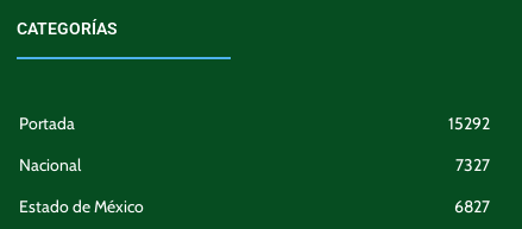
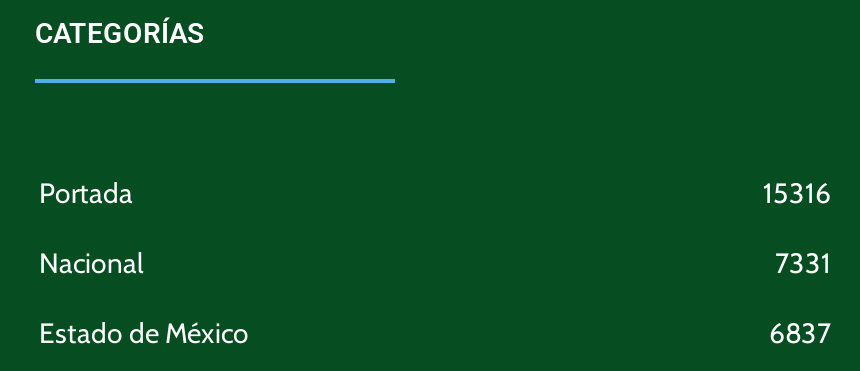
- 15292
+ 15316

- 7327
+ 7331

- 6827
+ 6837
